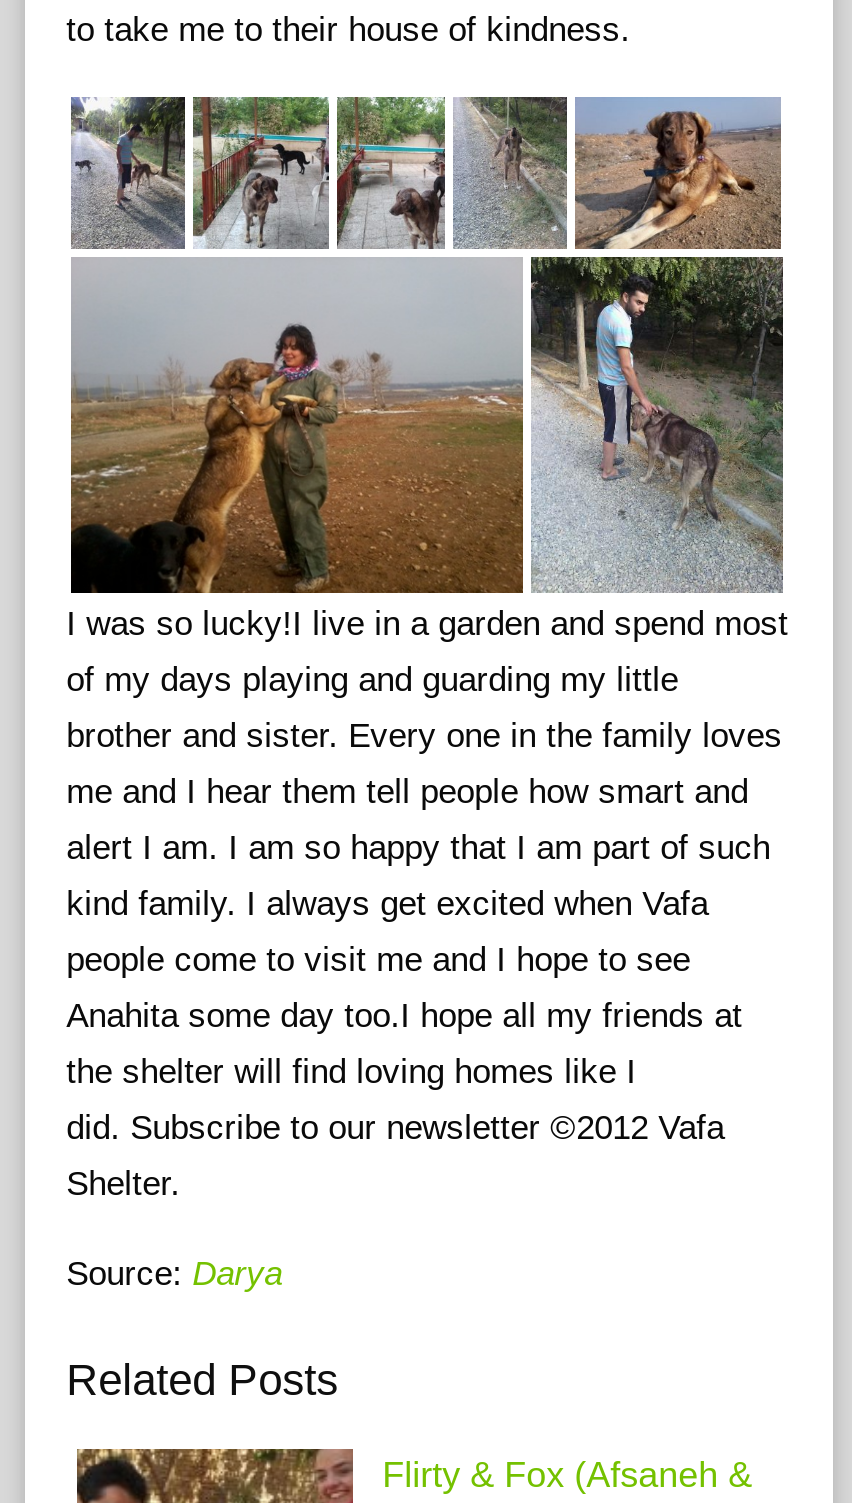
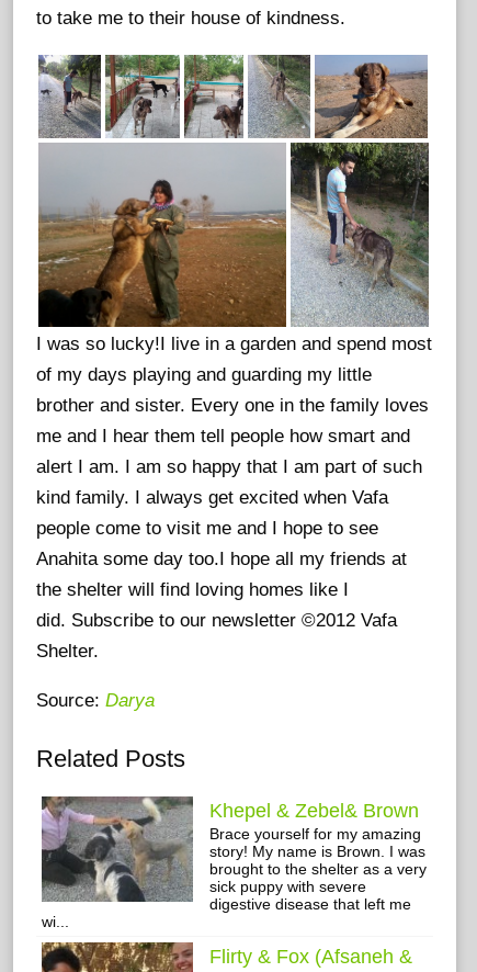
+ [image]
+ Khepel & Zebel& Brown
+ Brace yourself for my amazing
+ story! My name is Brown. I was
+ brought to the shelter as a very
+ sick puppy with severe
+ digestive disease that left me
+ wi...
